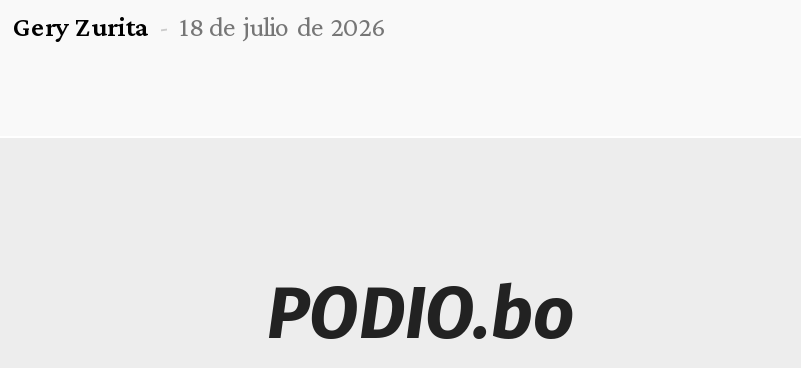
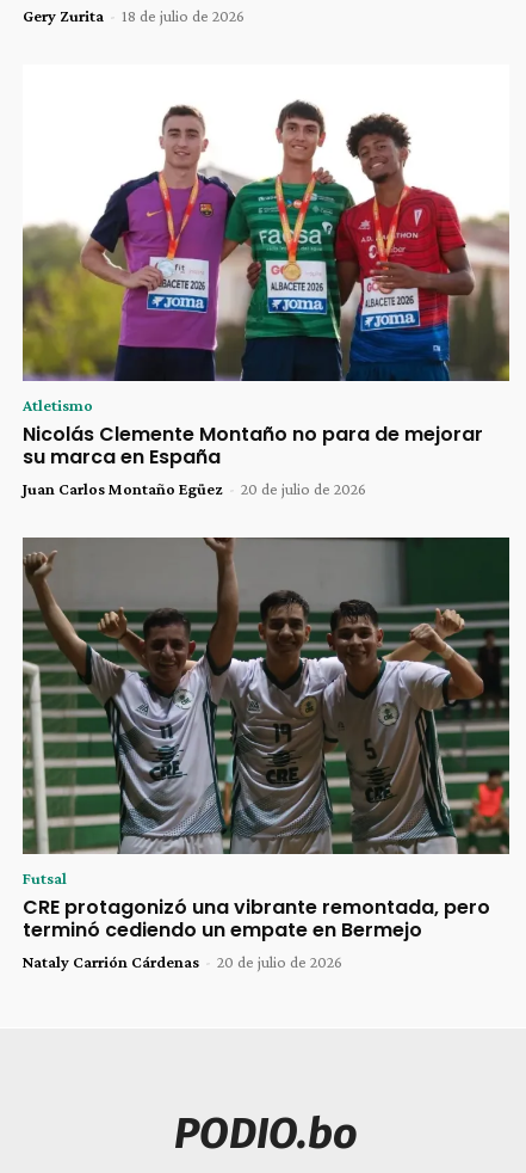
+ [image]
+ Atletismo
+ Nicolás Clemente Montaño no para de mejorar
+ su marca en España
+ Juan Carlos Montaño Egüez - 20 de julio de 2026

+ [image]
+ Futsal
+ CRE protagonizó una vibrante remontada, pero
+ terminó cediendo un empate en Bermejo
+ Nataly Carrión Cárdenas - 20 de julio de 2026
